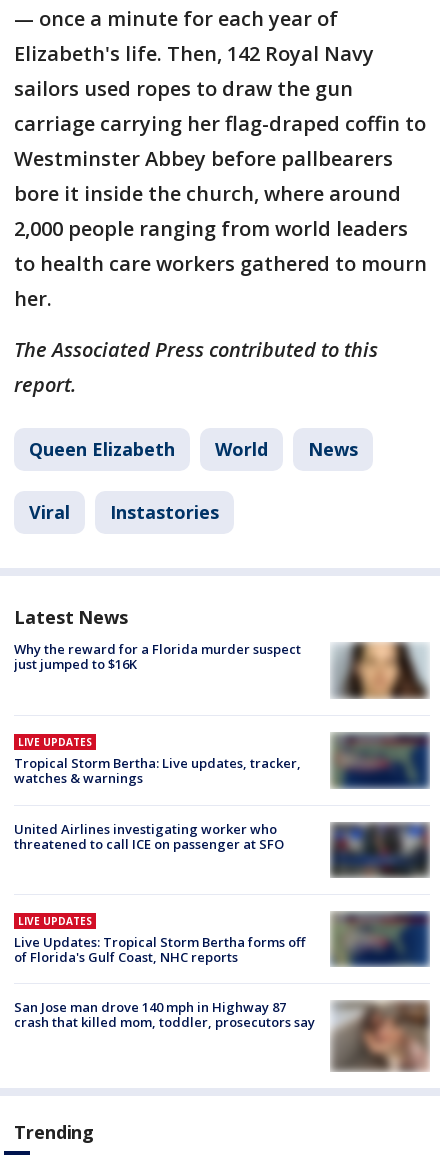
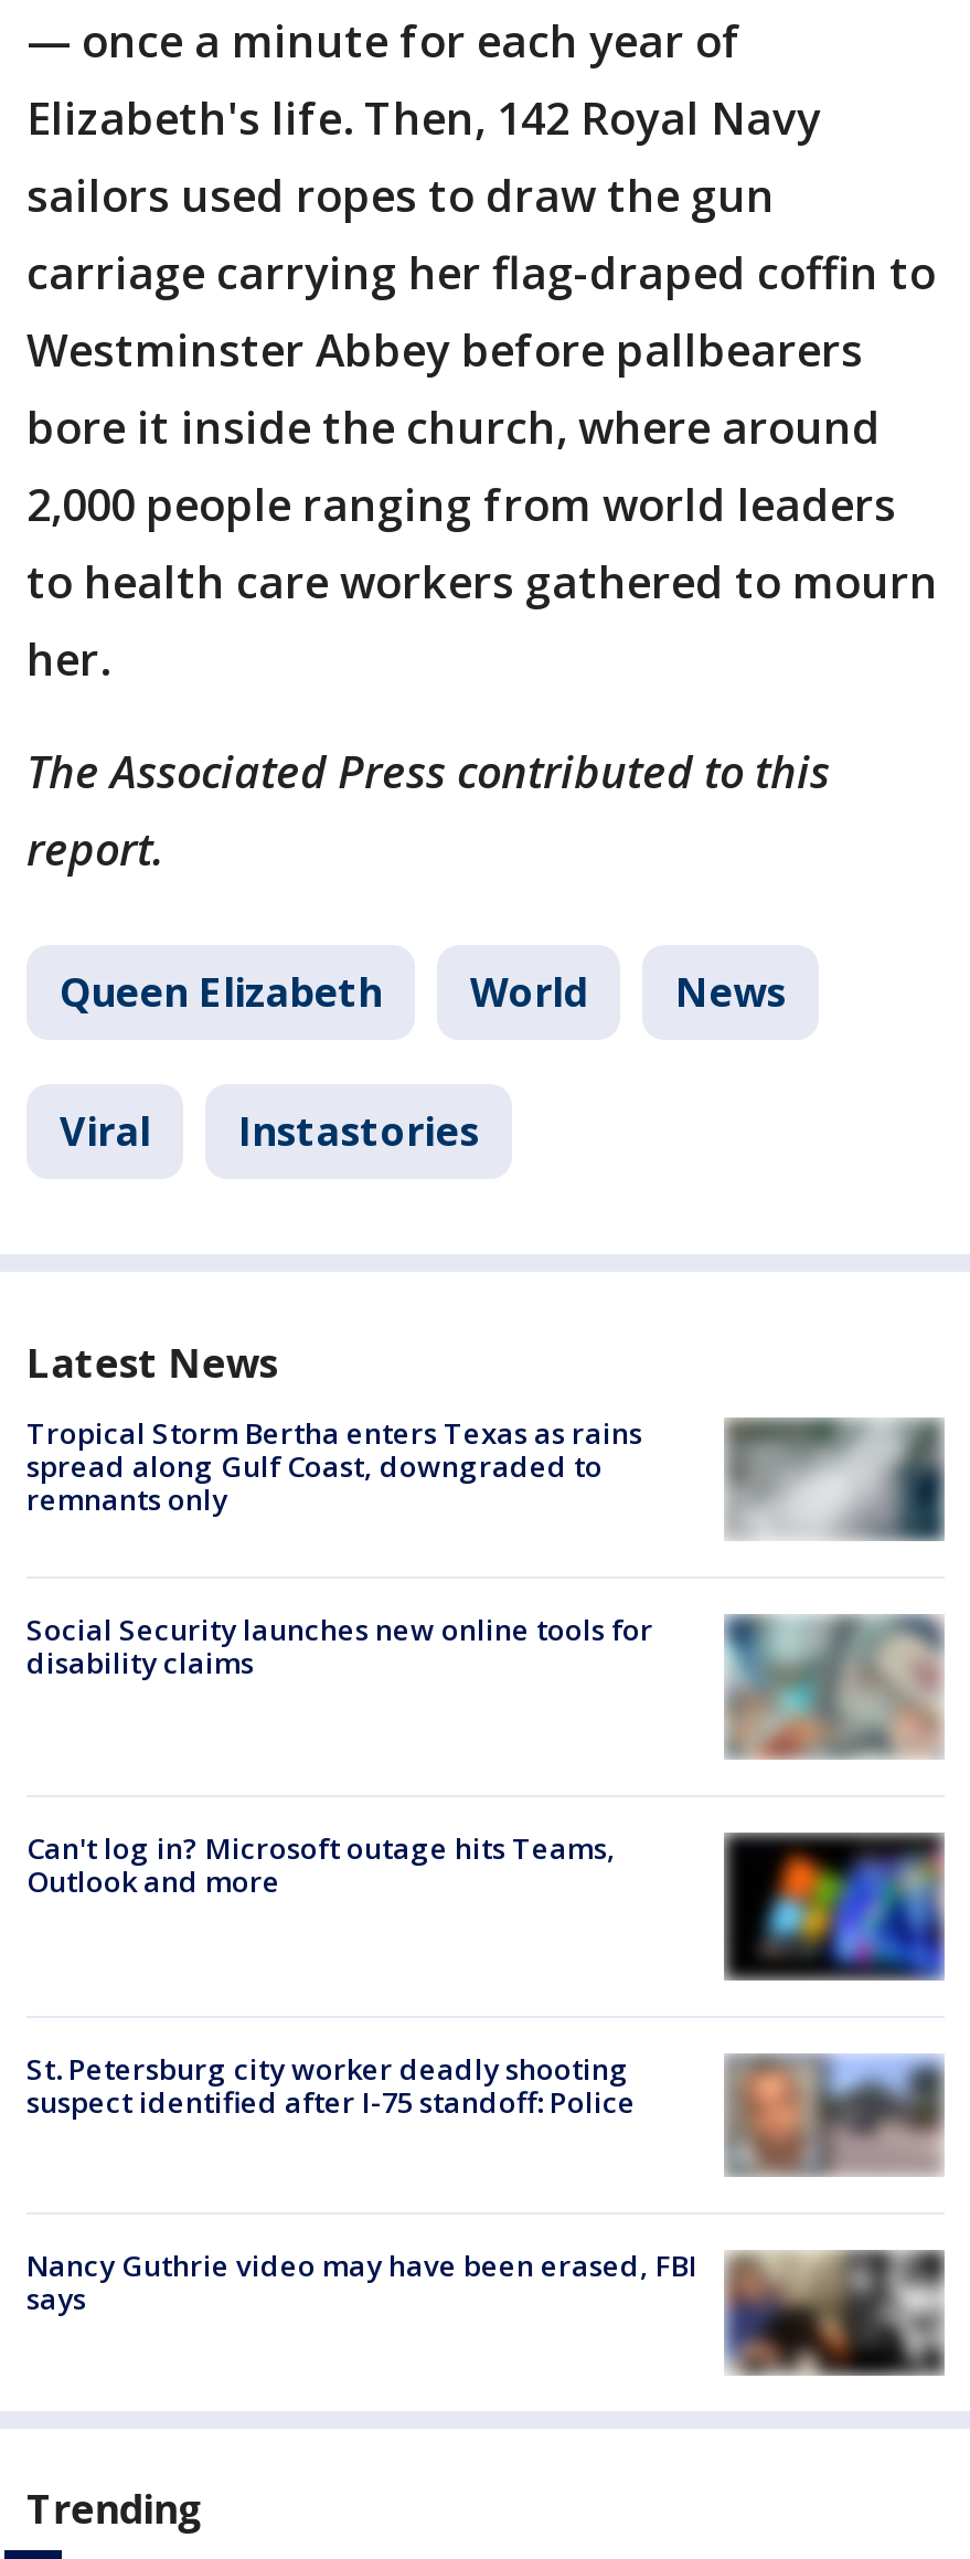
- [image]
- Why the reward for a Florida murder suspect
- just jumped to $16K
+ [image]
+ Tropical Storm Bertha enters Texas as rains
+ spread along Gulf Coast, downgraded to
+ remnants only

- [image]
- LIVE UPDATES
- Tropical Storm Bertha: Live updates, tracker,
- watches & warnings
+ [image]
+ Social Security launches new online tools for
+ disability claims

- United Airlines investigating worker who
- threatened to call ICE on passenger at SFO
+ Can't log in? Microsoft outage hits Teams,
+ Outlook and more

- [image]
+ [image]

- [image]
- LIVE UPDATES
- Live Updates: Tropical Storm Bertha forms off
- of Florida's Gulf Coast, NHC reports
+ [image]
+ St. Petersburg city worker deadly shooting
+ suspect identified after I-75 standoff: Police

- [image]
- San Jose man drove 140 mph in Highway 87
- crash that killed mom, toddler, prosecutors say
+ [image]
+ Nancy Guthrie video may have been erased, FBI
+ says
